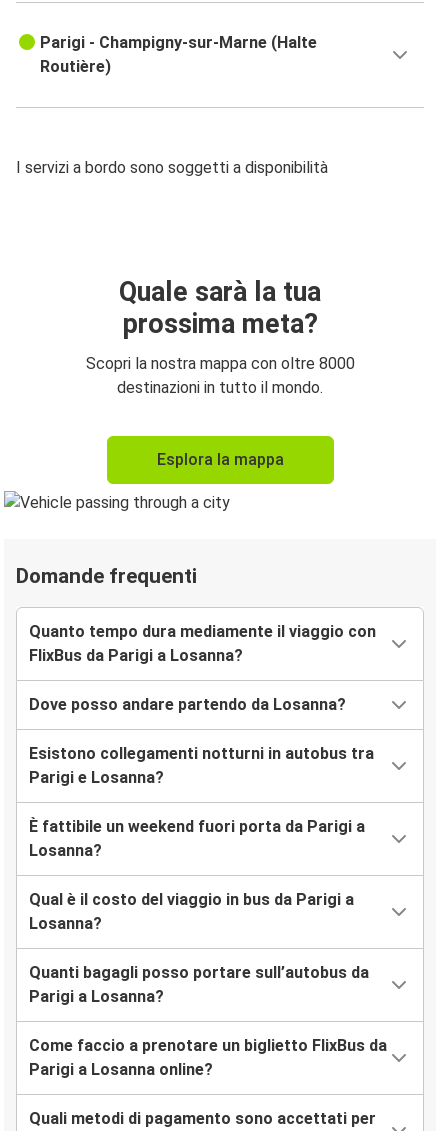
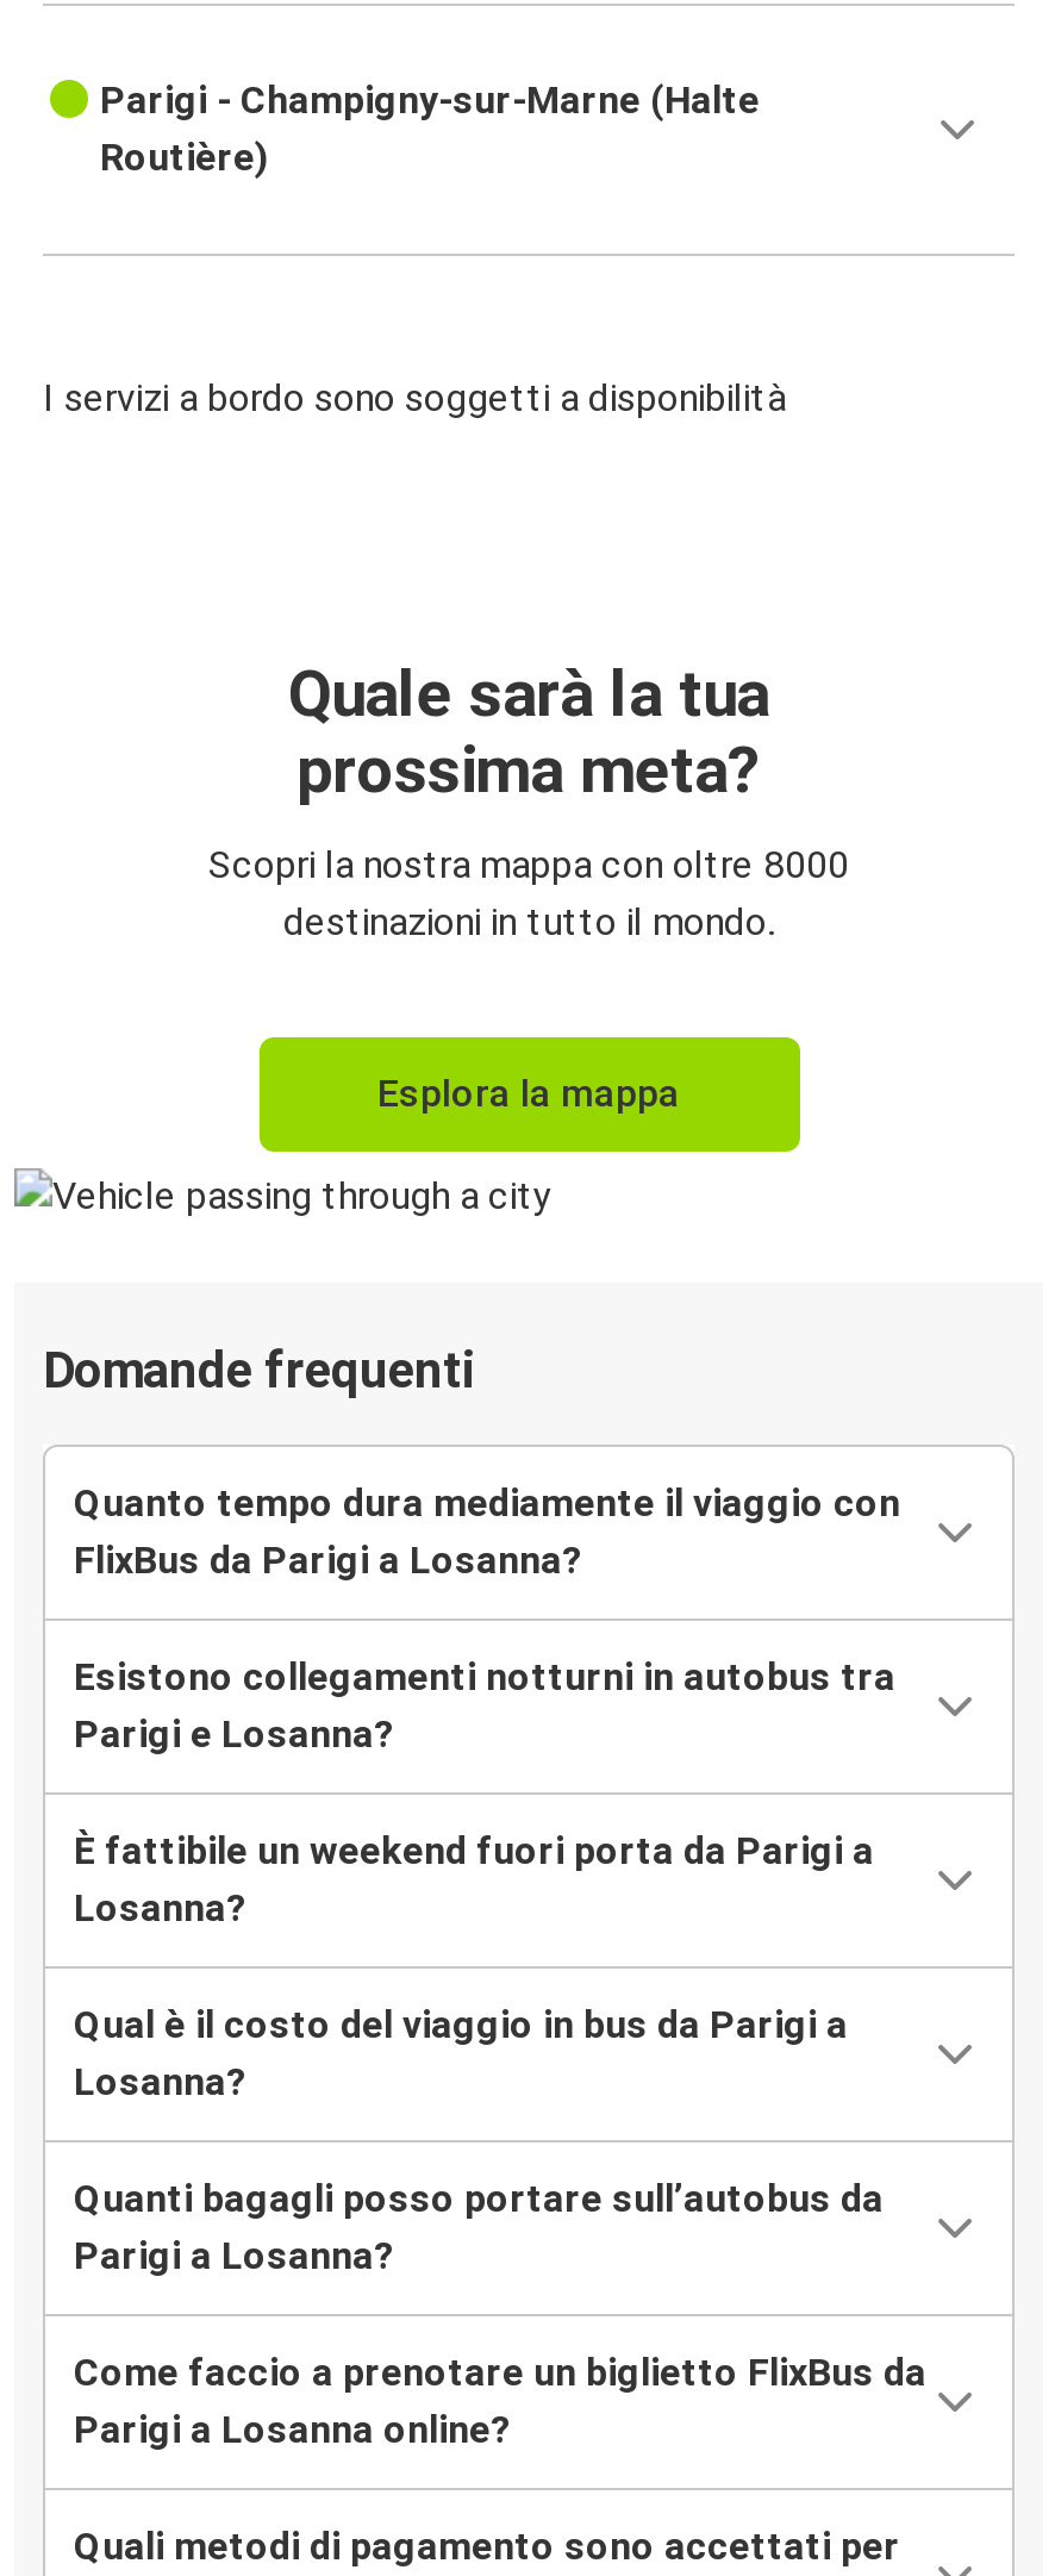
- Dove posso andare partendo da Losanna?
